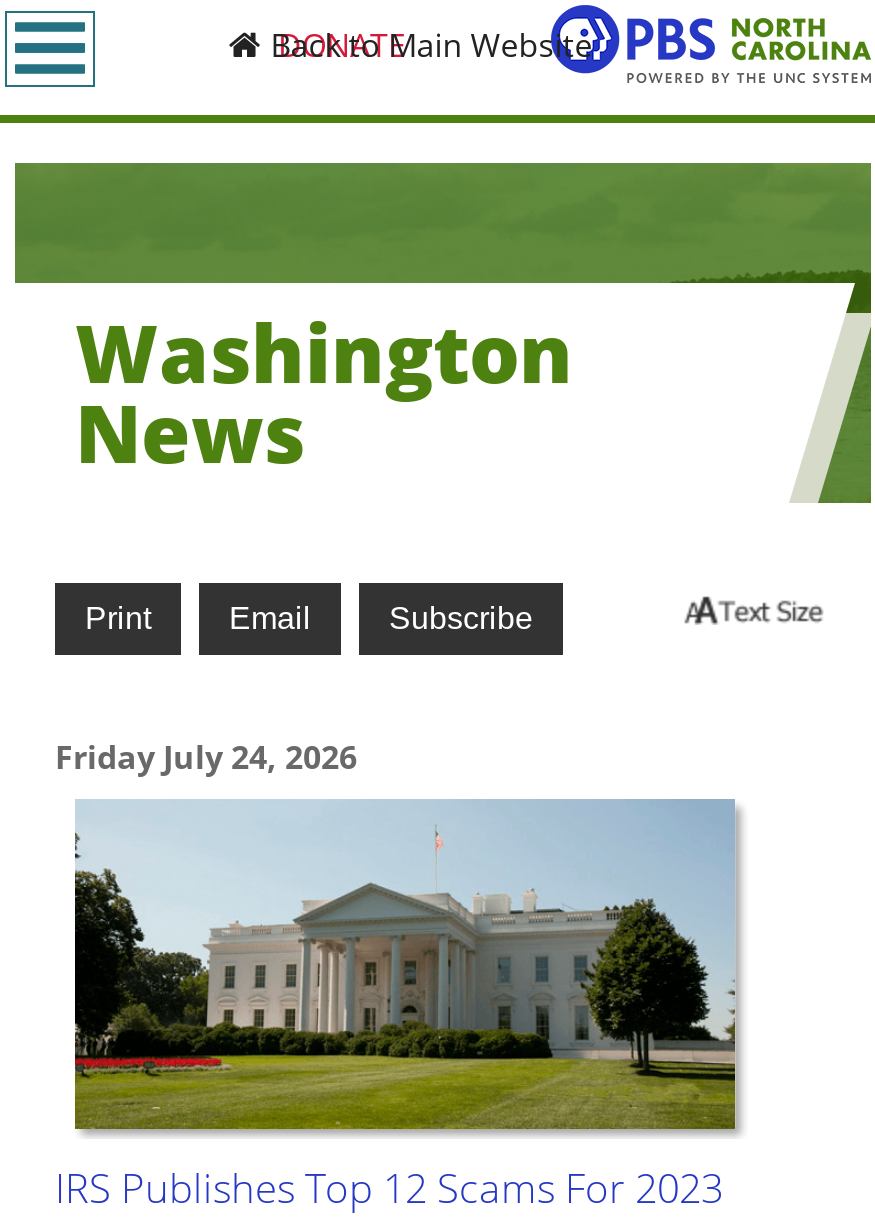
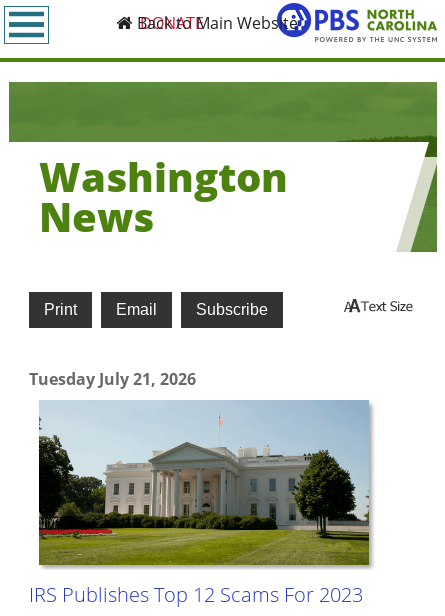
- Friday July 24, 2026
+ Tuesday July 21, 2026
